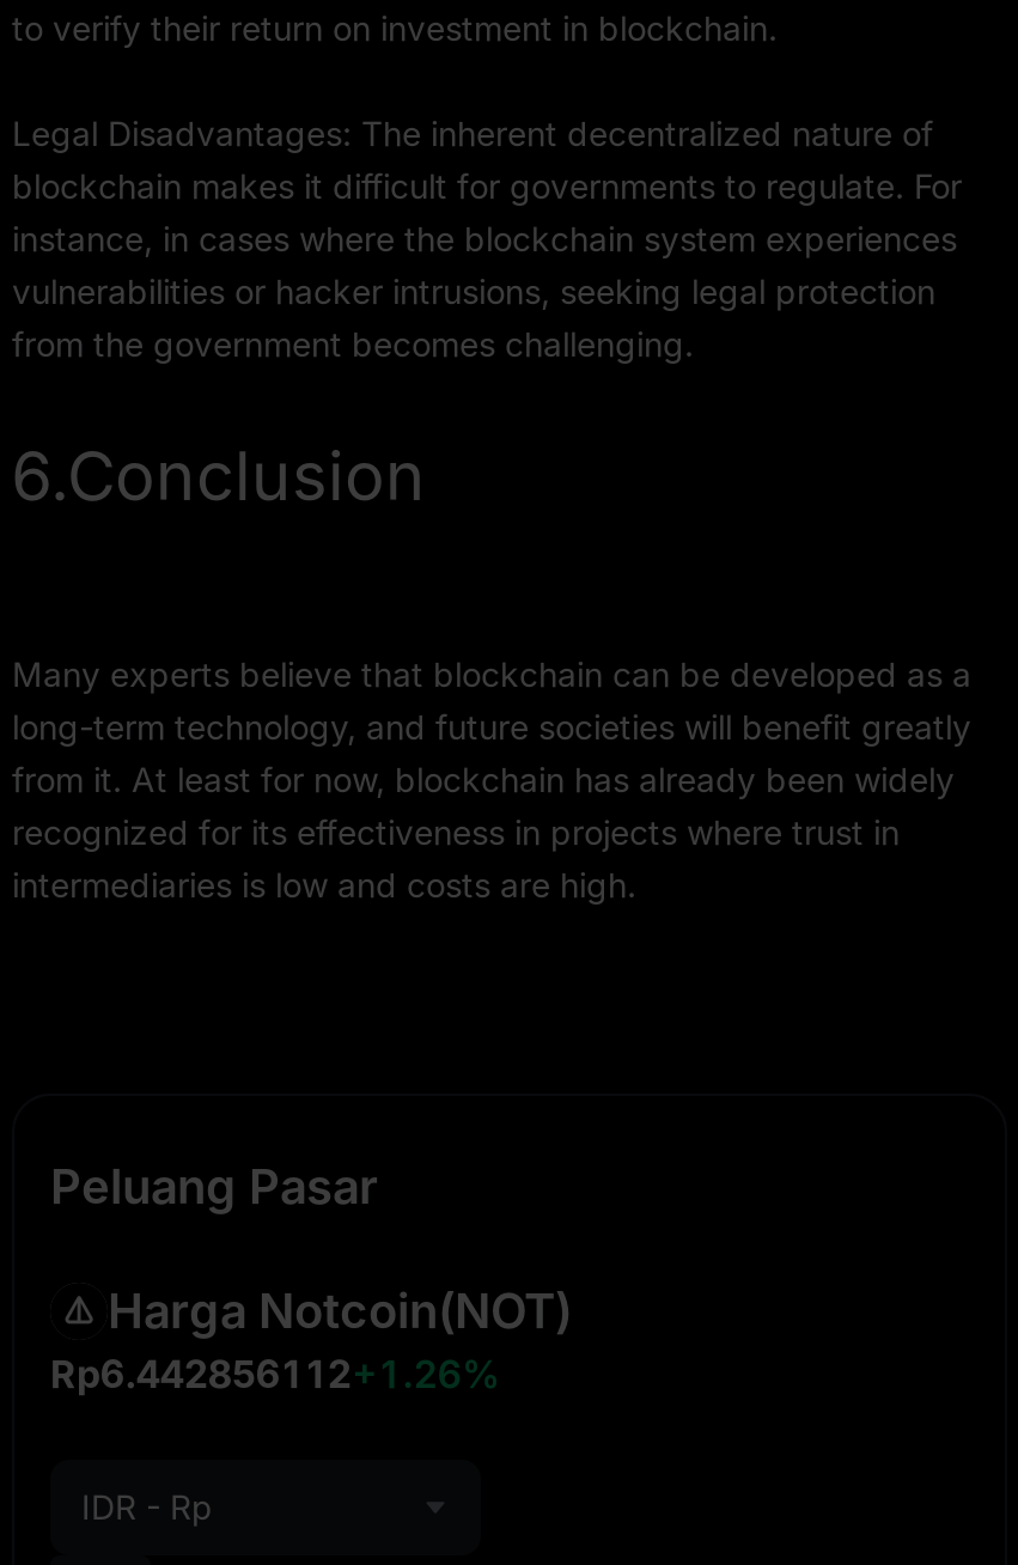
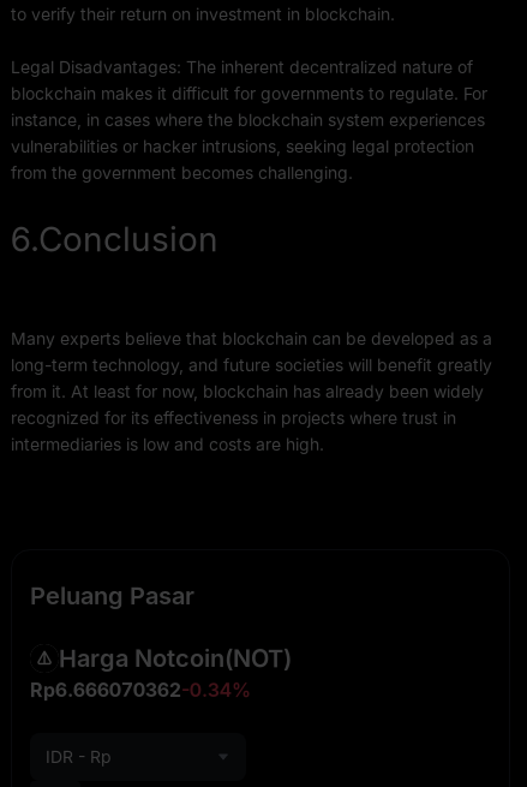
- Rp6.442856112+1.26%
+ Rp6.666070362-0.34%
